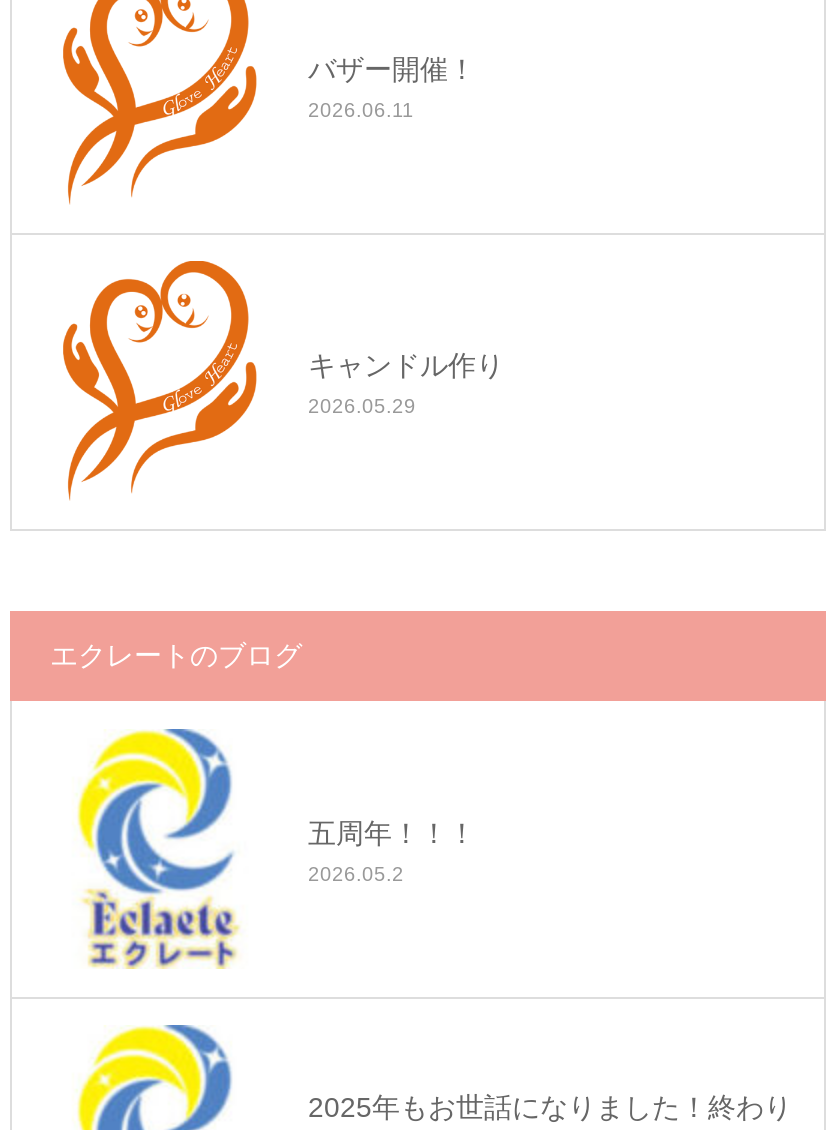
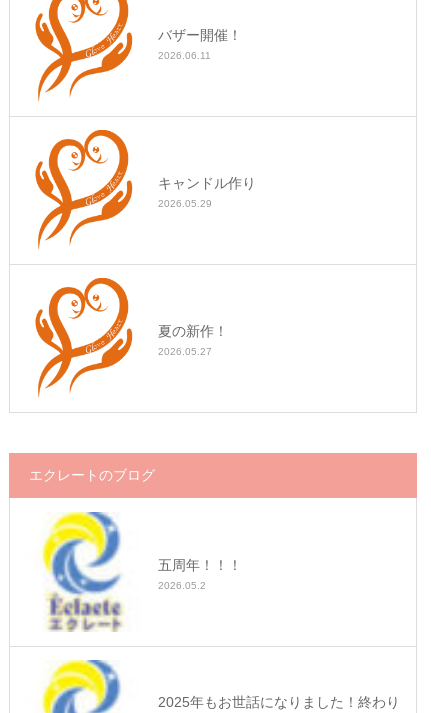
+ 夏の新作！
+ 2026.05.27
